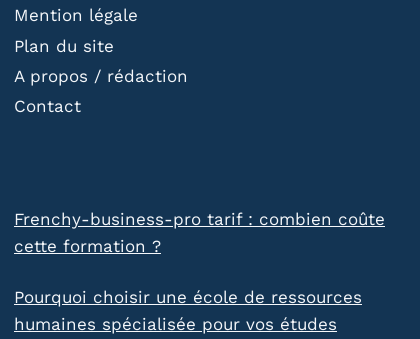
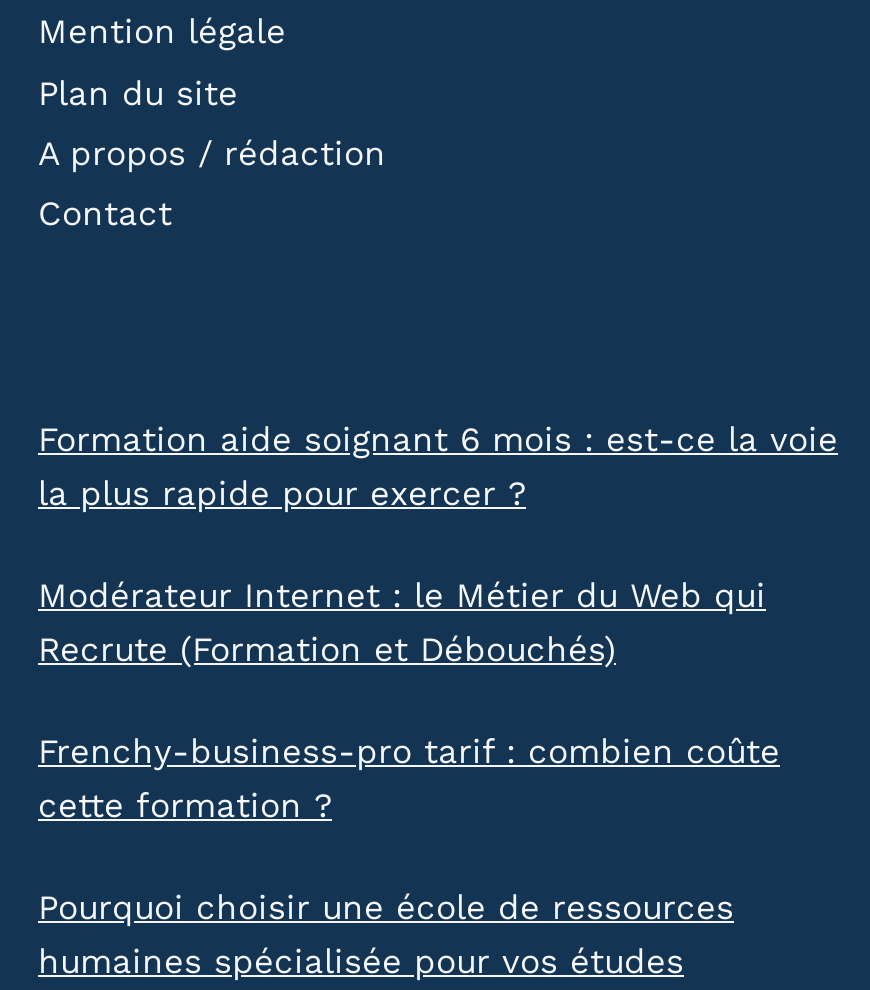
+ Formation aide soignant 6 mois : est-ce la voie
+ la plus rapide pour exercer ?
+ Modérateur Internet : le Métier du Web qui
+ Recrute (Formation et Débouchés)
